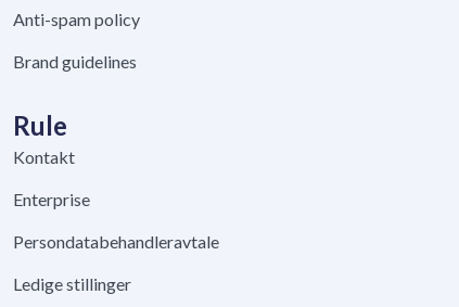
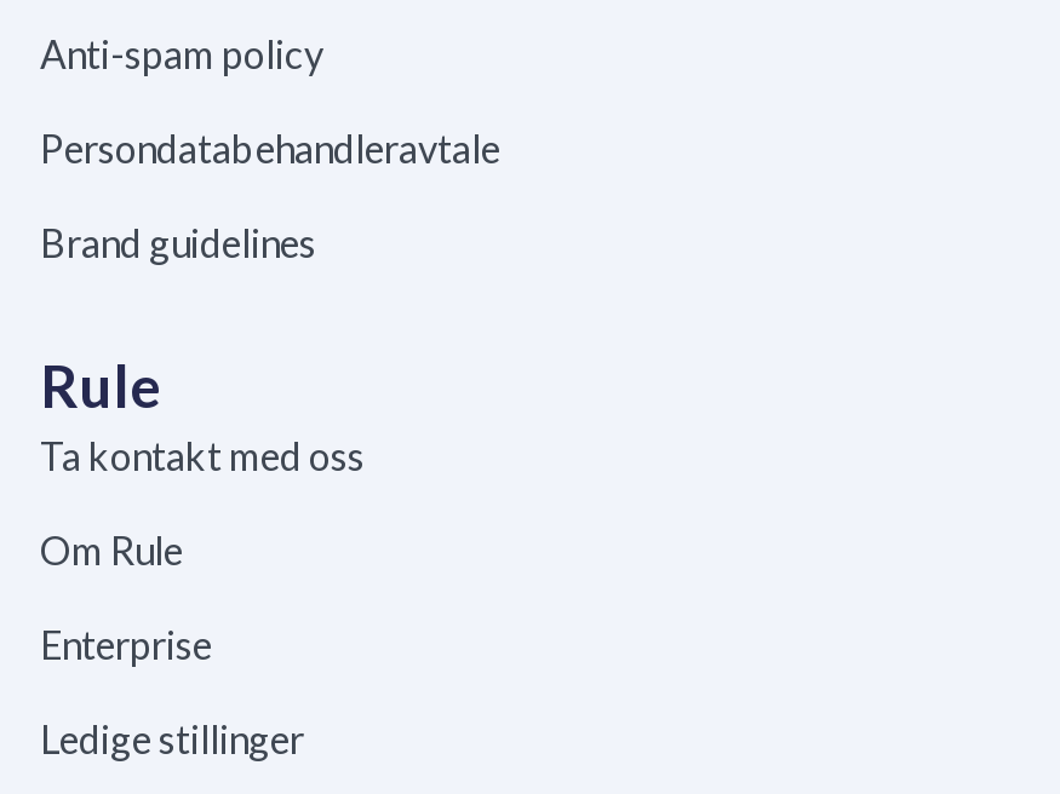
- Kontakt
+ Ta kontakt med oss
+ Om Rule

moved down: Enterprise

moved up: Persondatabehandleravtale
